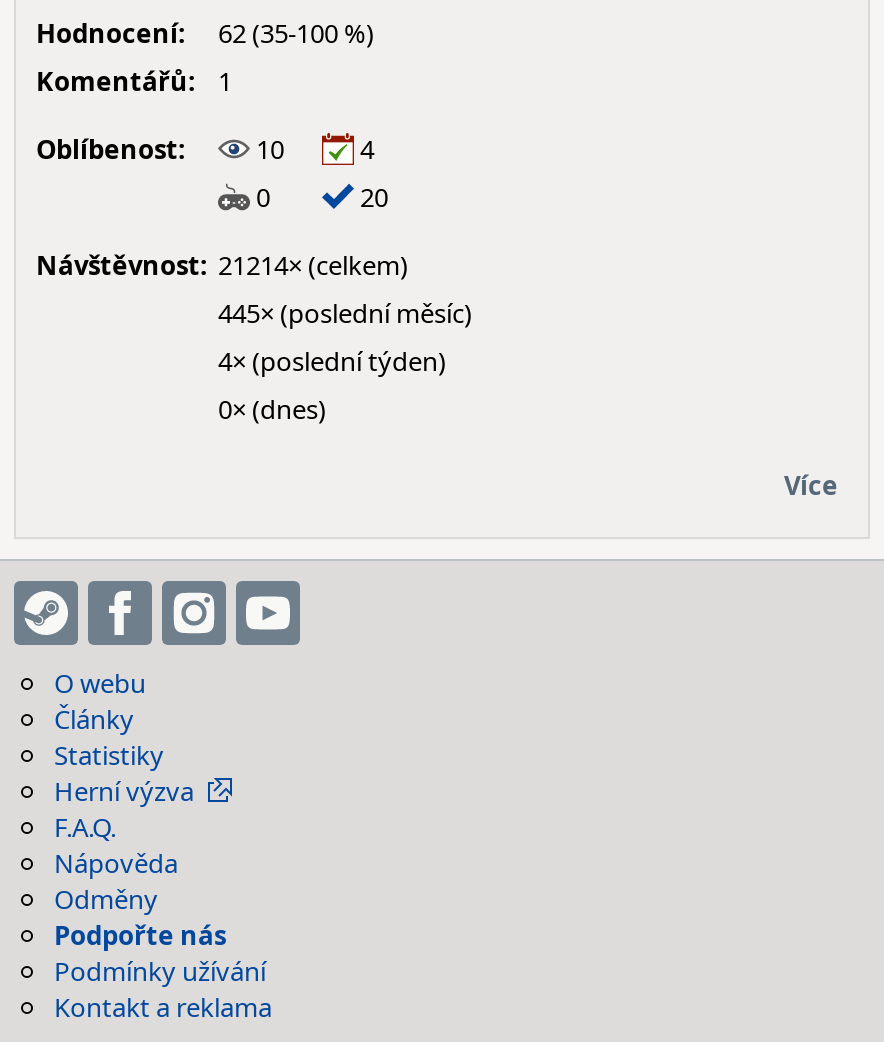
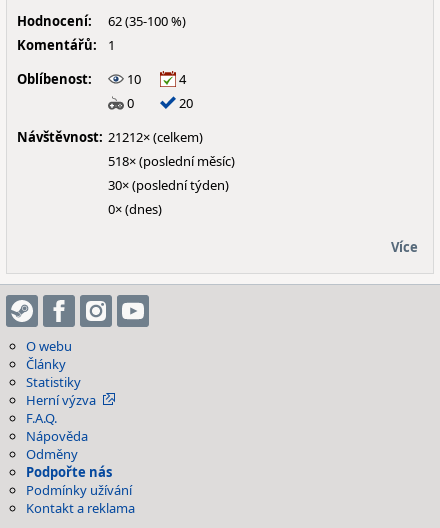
- Návštěvnost: 21214× (celkem)
+ Návštěvnost: 21212× (celkem)

- 445× (poslední měsíc)
+ 518× (poslední měsíc)

- 4× (poslední týden)
+ 30× (poslední týden)
